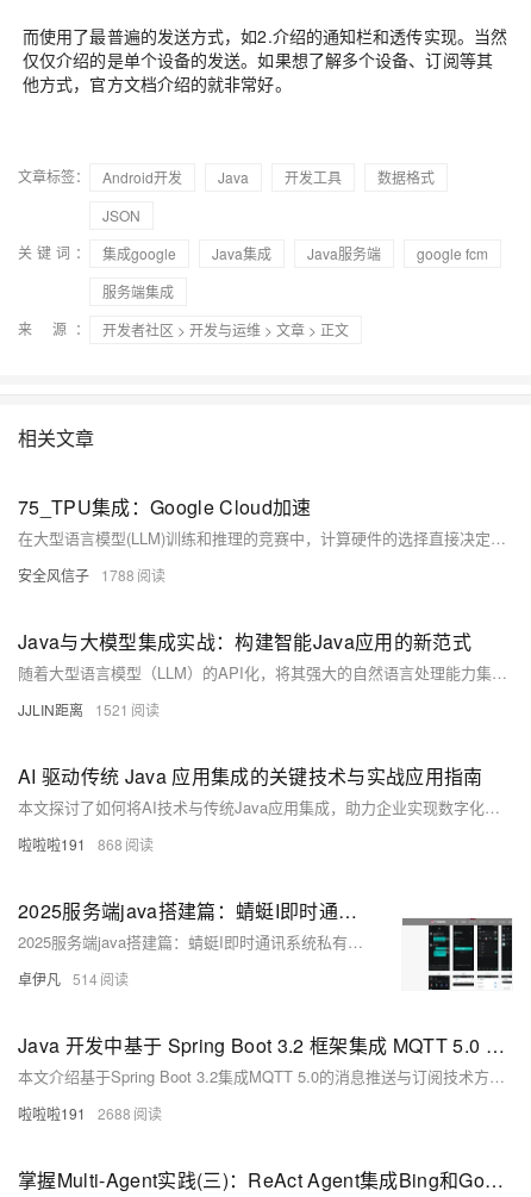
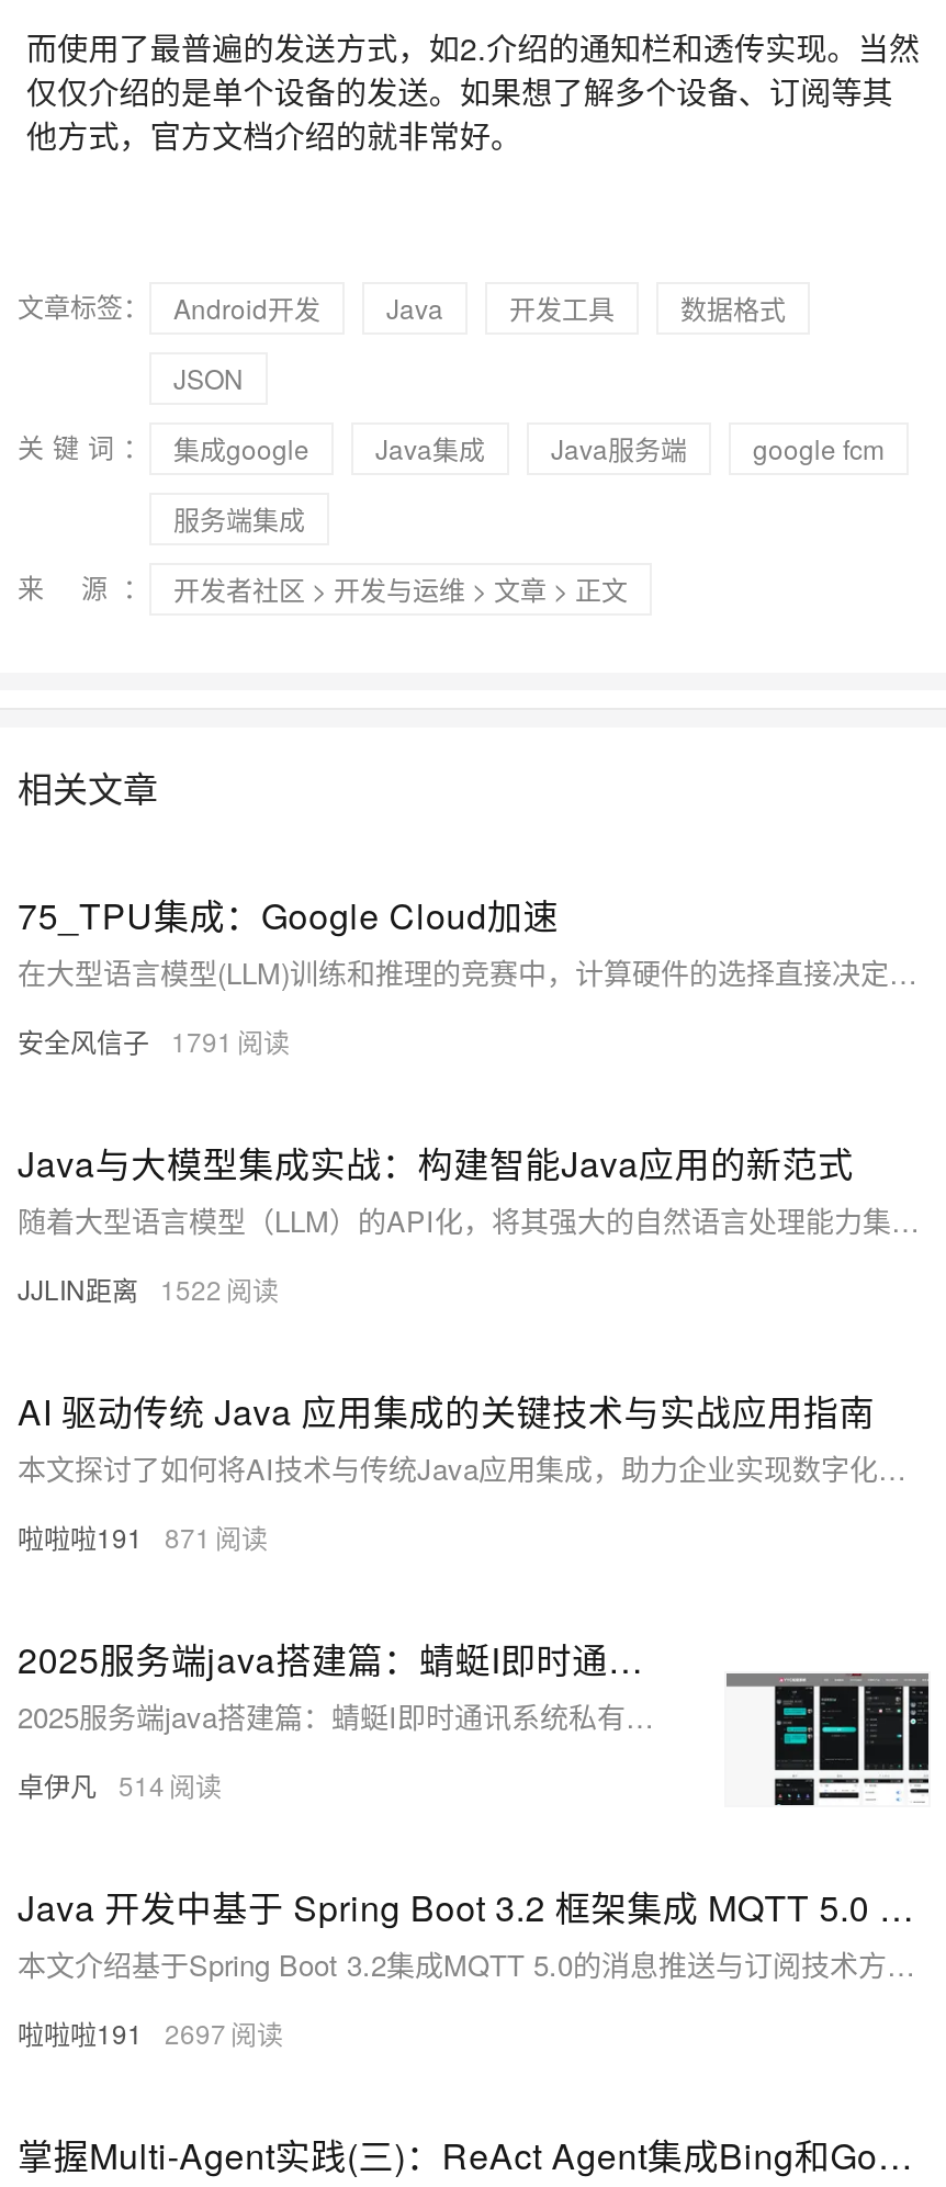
- 安全风信子 1788
+ 安全风信子 1791

- JJLIN距离 1521
+ JJLIN距离 1522

- 啦啦啦191 868
+ 啦啦啦191 871

- 啦啦啦191 2688
+ 啦啦啦191 2697
